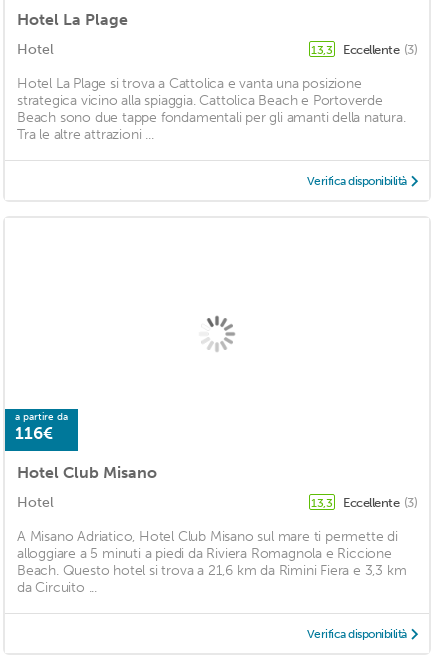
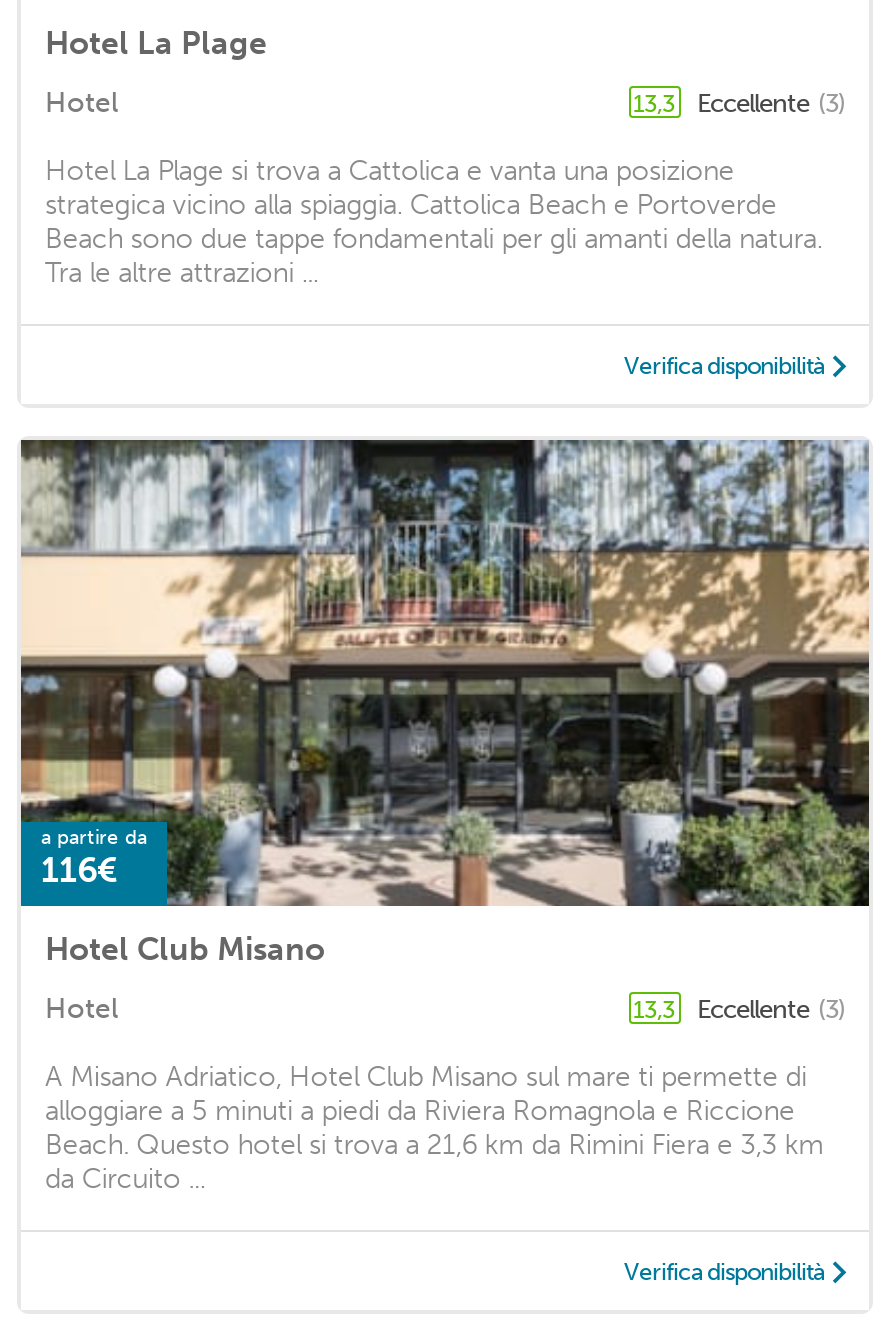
+ [image]
